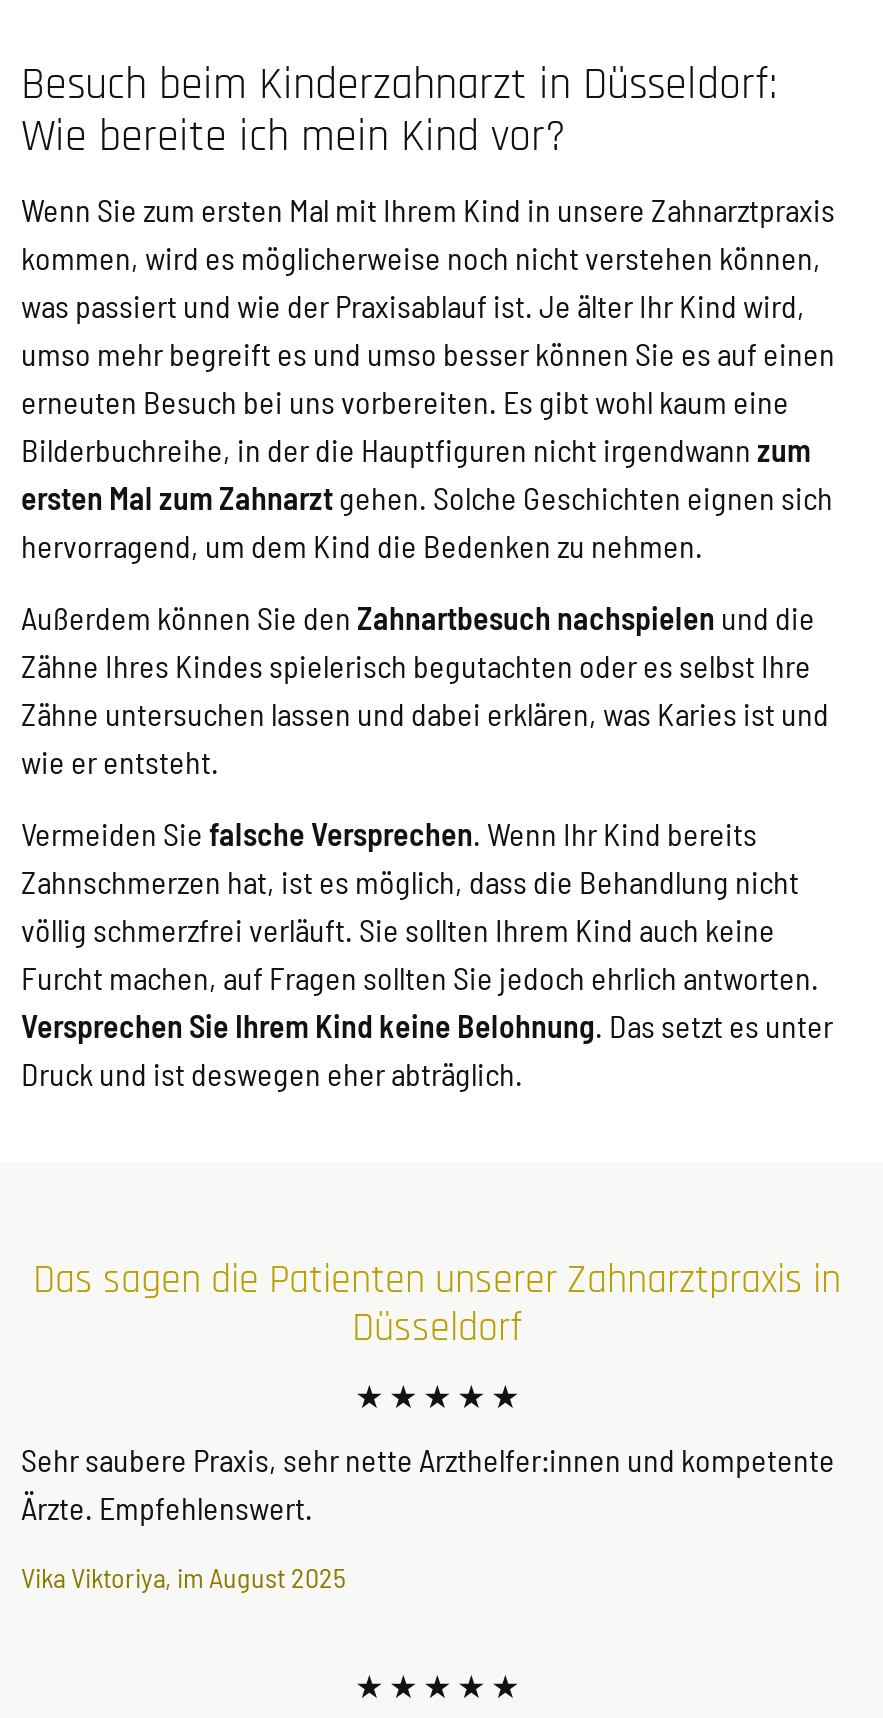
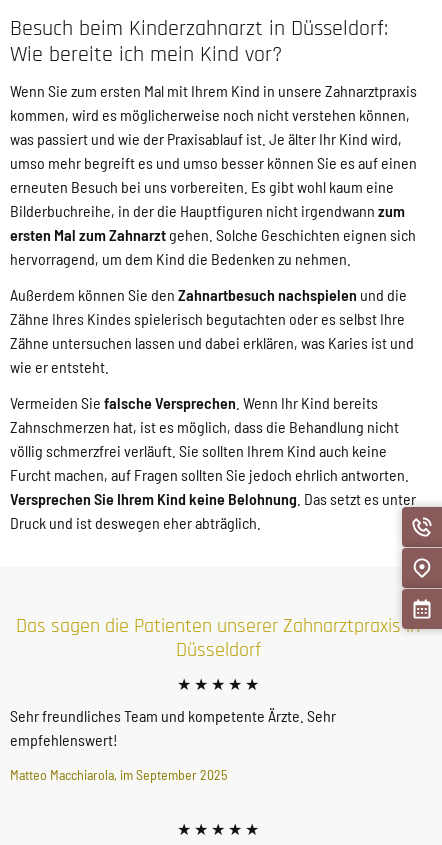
+ [image]

- Sehr saubere Praxis, sehr nette Arzthelfer:innen und kompetente
- Ärzte. Empfehlenswert.
+ Sehr freundliches Team und kompetente Ärzte. Sehr
+ empfehlenswert!

- Vika Viktoriya, im August 2025
+ Matteo Macchiarola, im September 2025
